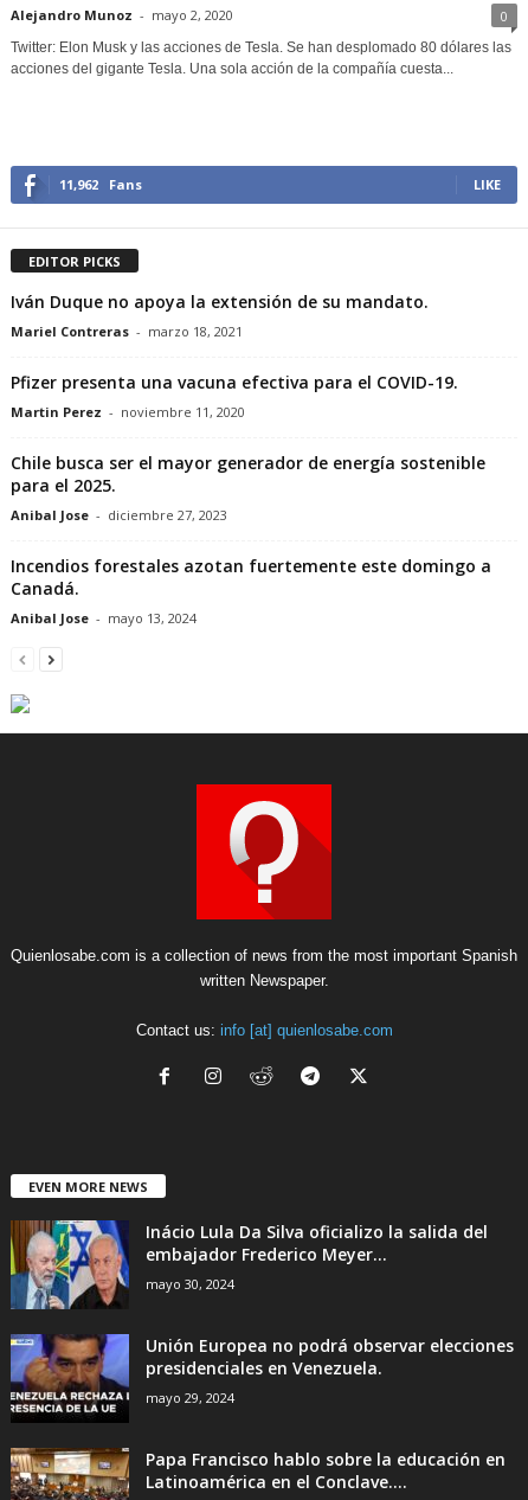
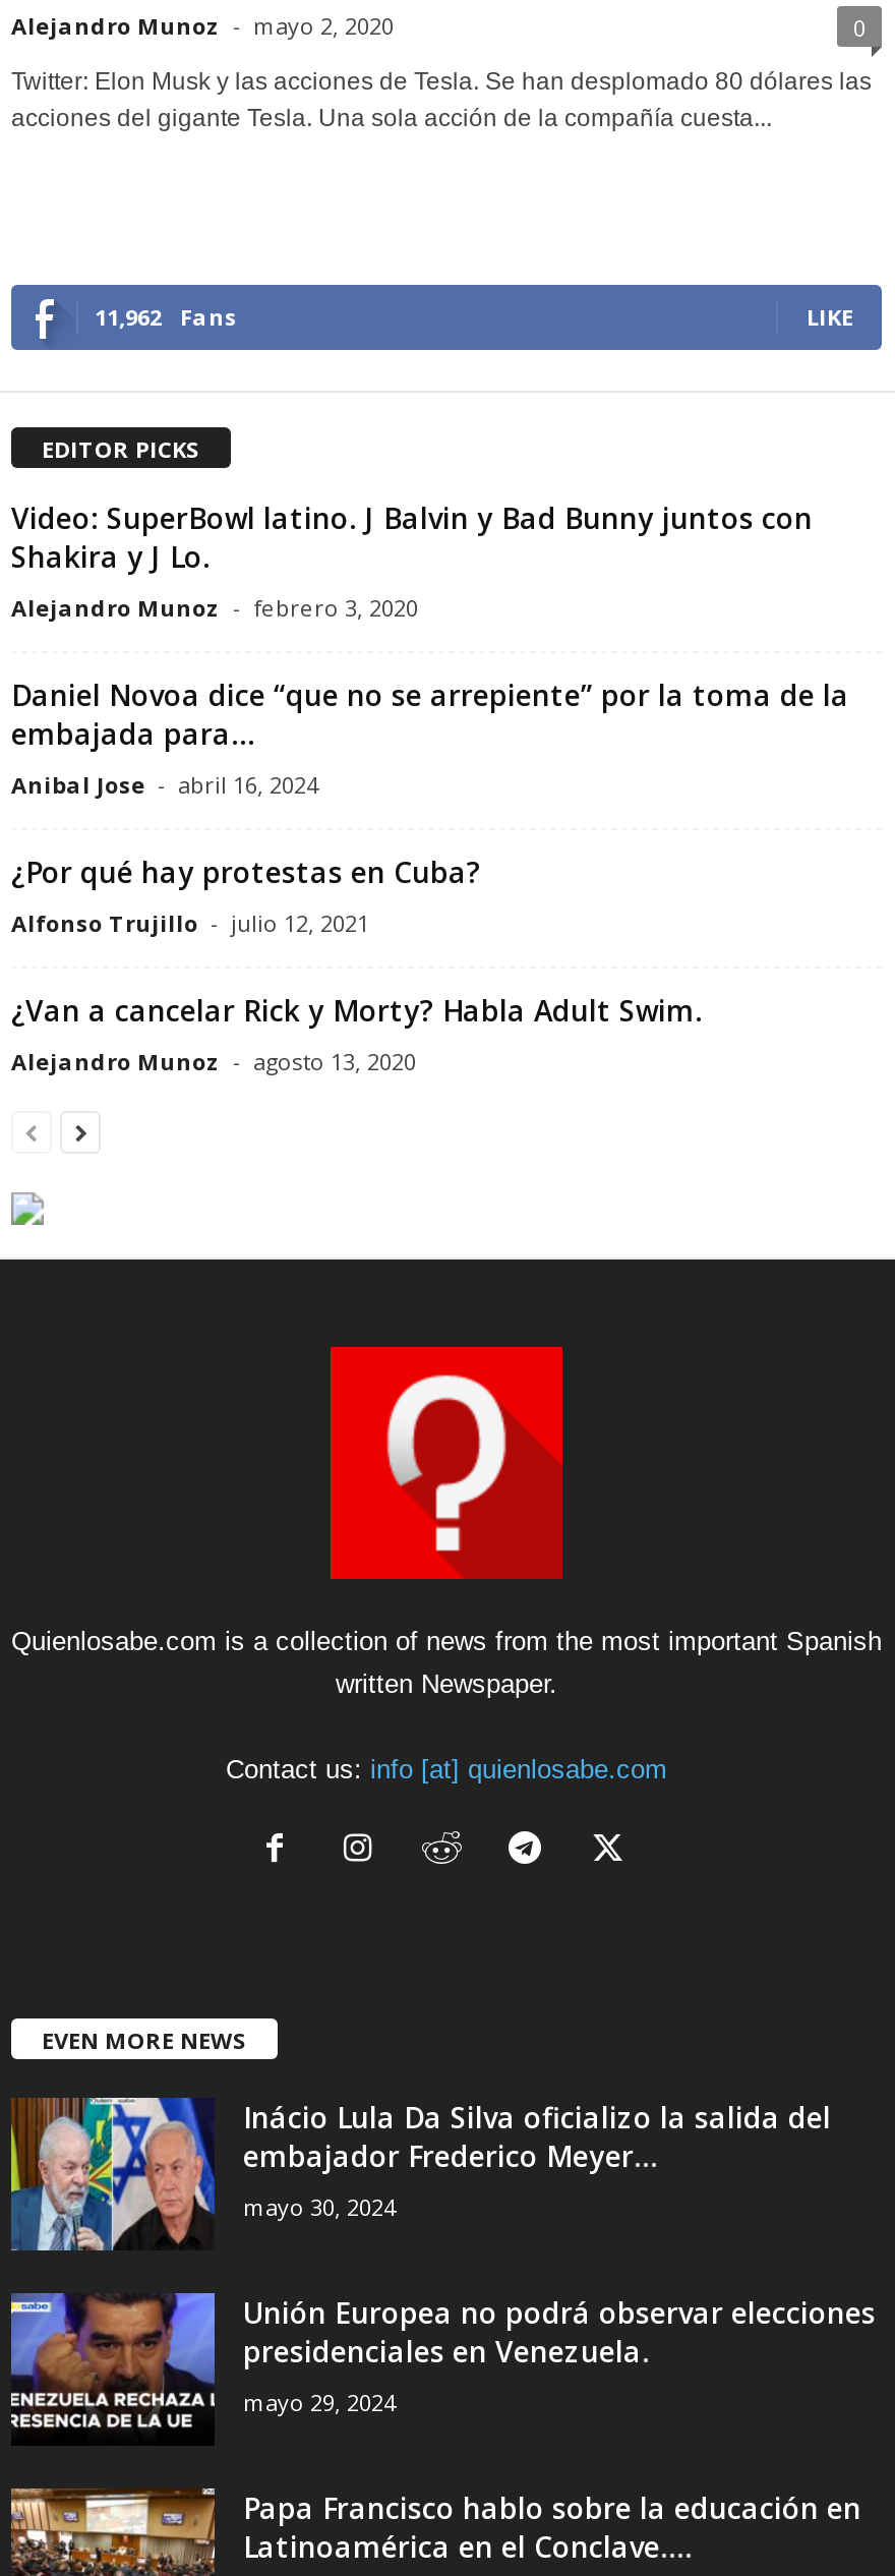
- Iván Duque no apoya la extensión de su mandato.
- Mariel Contreras - marzo 18, 2021
+ Video: SuperBowl latino. J Balvin y Bad Bunny juntos con
+ Shakira y J Lo.
+ Alejandro Munoz - febrero 3, 2020

- Pfizer presenta una vacuna efectiva para el COVID-19.
- Martin Perez - noviembre 11, 2020
+ Daniel Novoa dice “que no se arrepiente” por la toma de la
+ embajada para...
+ Anibal Jose - abril 16, 2024

- Chile busca ser el mayor generador de energía sostenible
- para el 2025.
- Anibal Jose - diciembre 27, 2023
+ ¿Por qué hay protestas en Cuba?
+ Alfonso Trujillo - julio 12, 2021

- Incendios forestales azotan fuertemente este domingo a
- Canadá.
- Anibal Jose - mayo 13, 2024
+ ¿Van a cancelar Rick y Morty? Habla Adult Swim.
+ Alejandro Munoz - agosto 13, 2020
